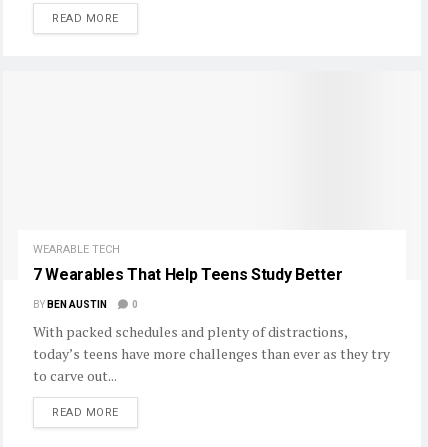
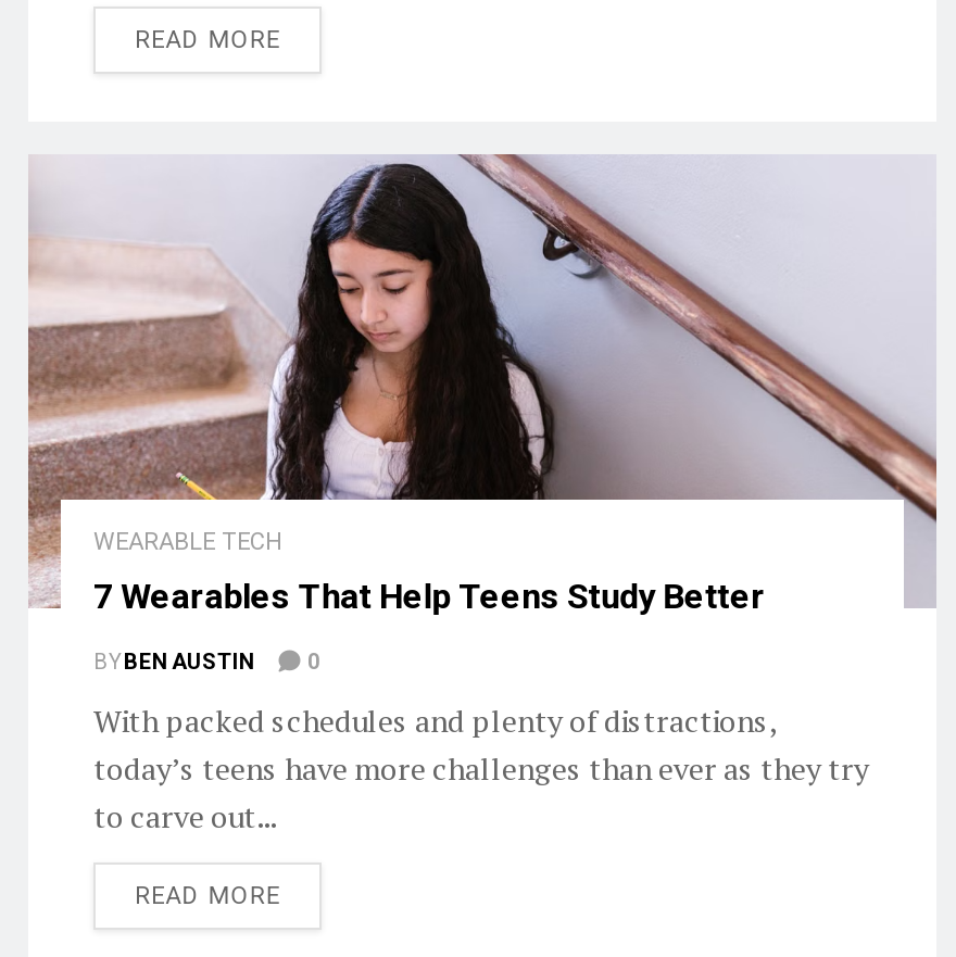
+ [image]
